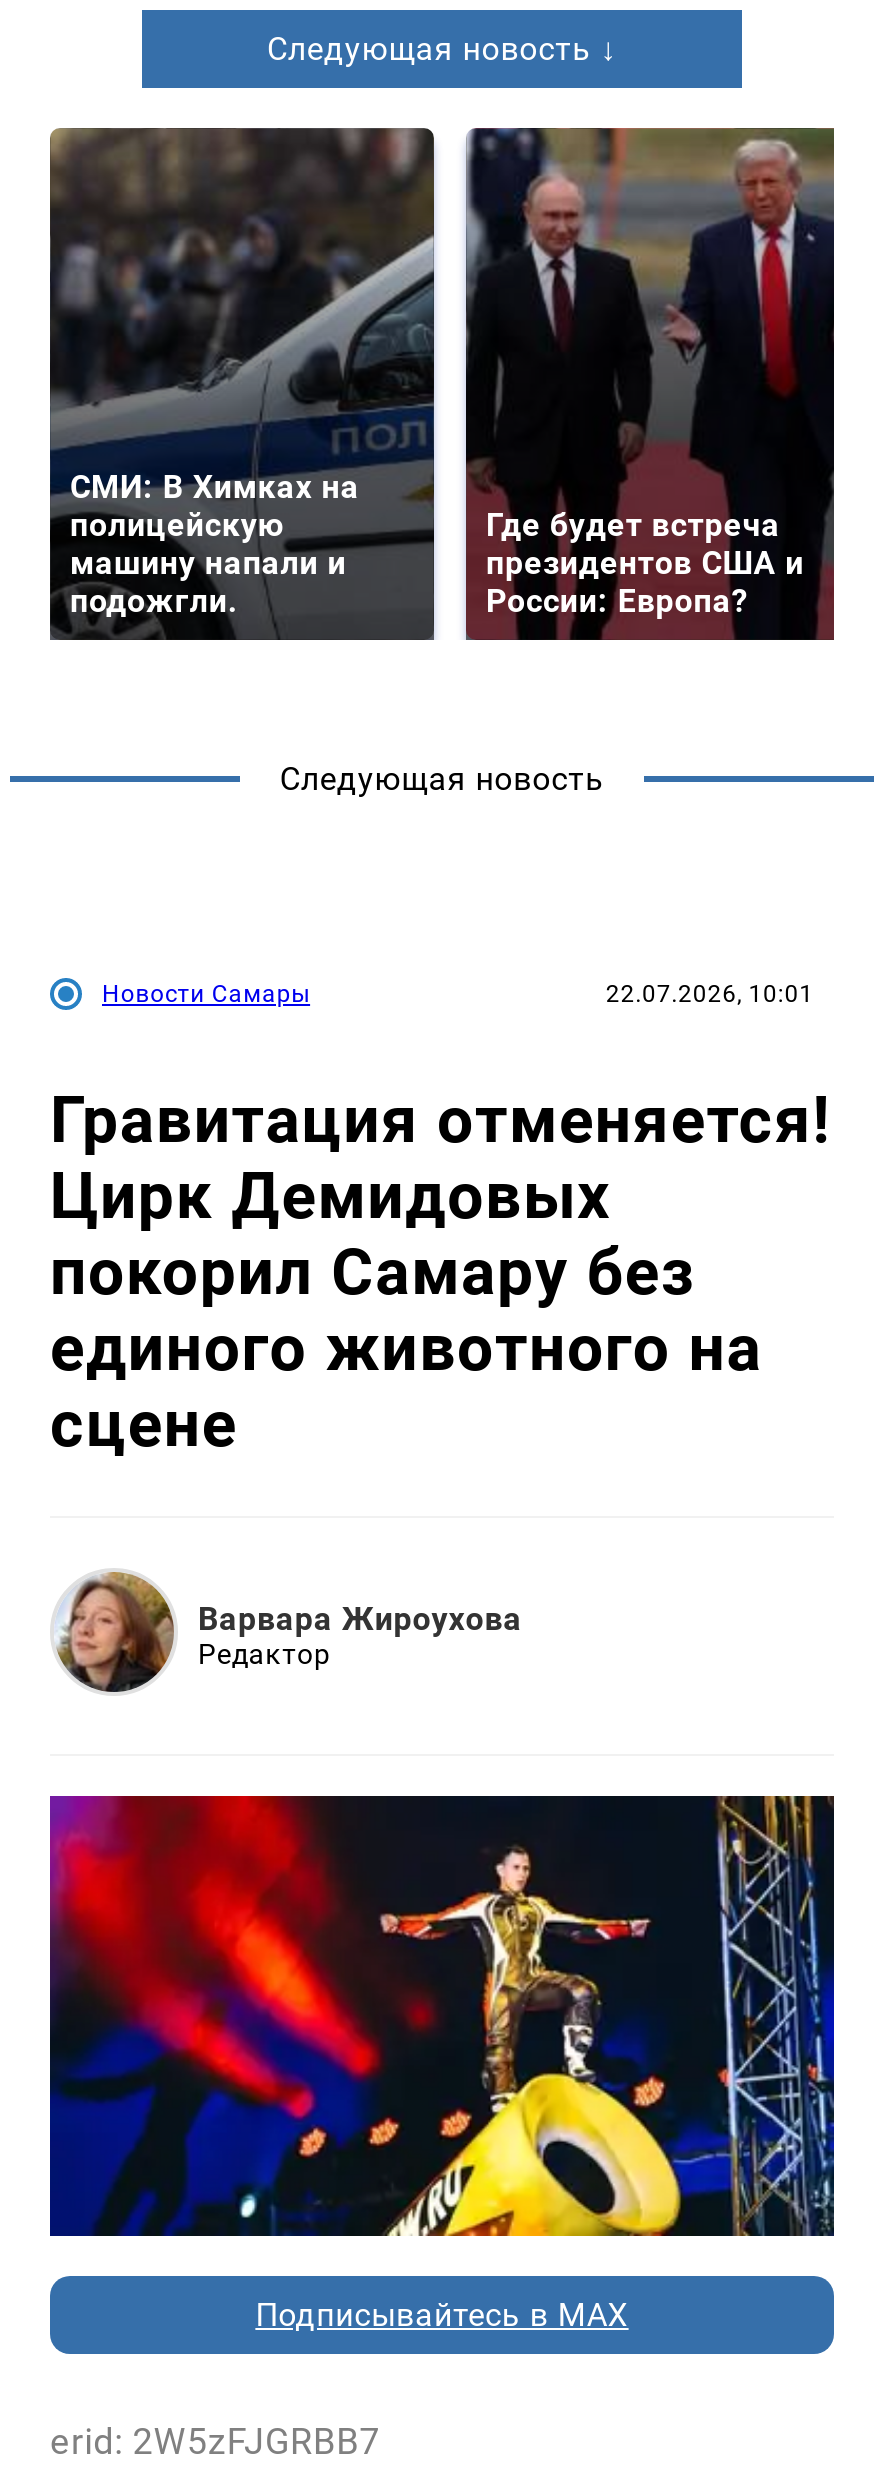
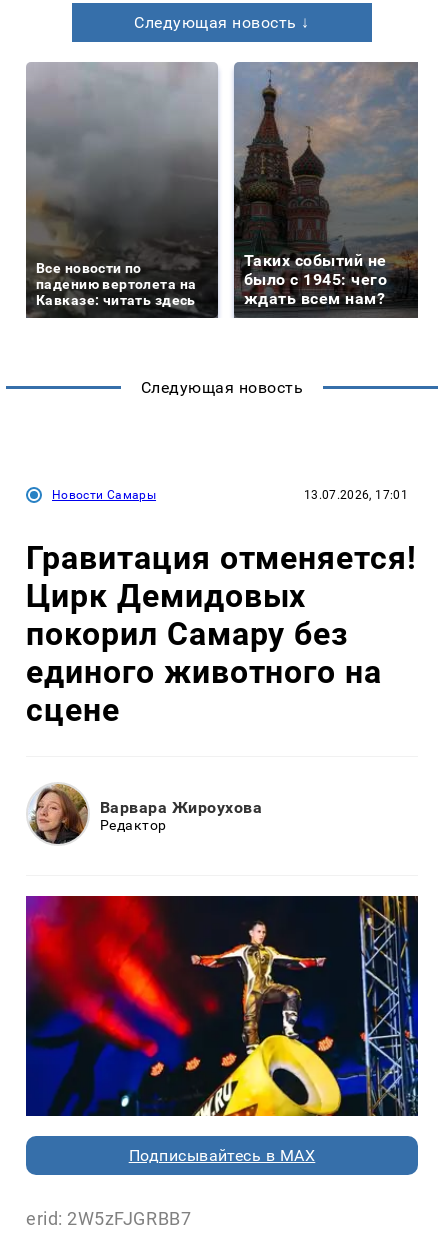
- [image]
- СМИ: В Химках на
- полицейскую
- машину напали и
- подожгли.
+ [image]
+ Все новости по
+ падению вертолета на
+ Кавказе: читать здесь

- [image]
- Где будет встреча
- президентов США и
- России: Европа?
+ [image]
+ Таких событий не
+ было с 1945: чего
+ ждать всем нам?

- 22.07.2026, 10:01
+ 13.07.2026, 17:01
